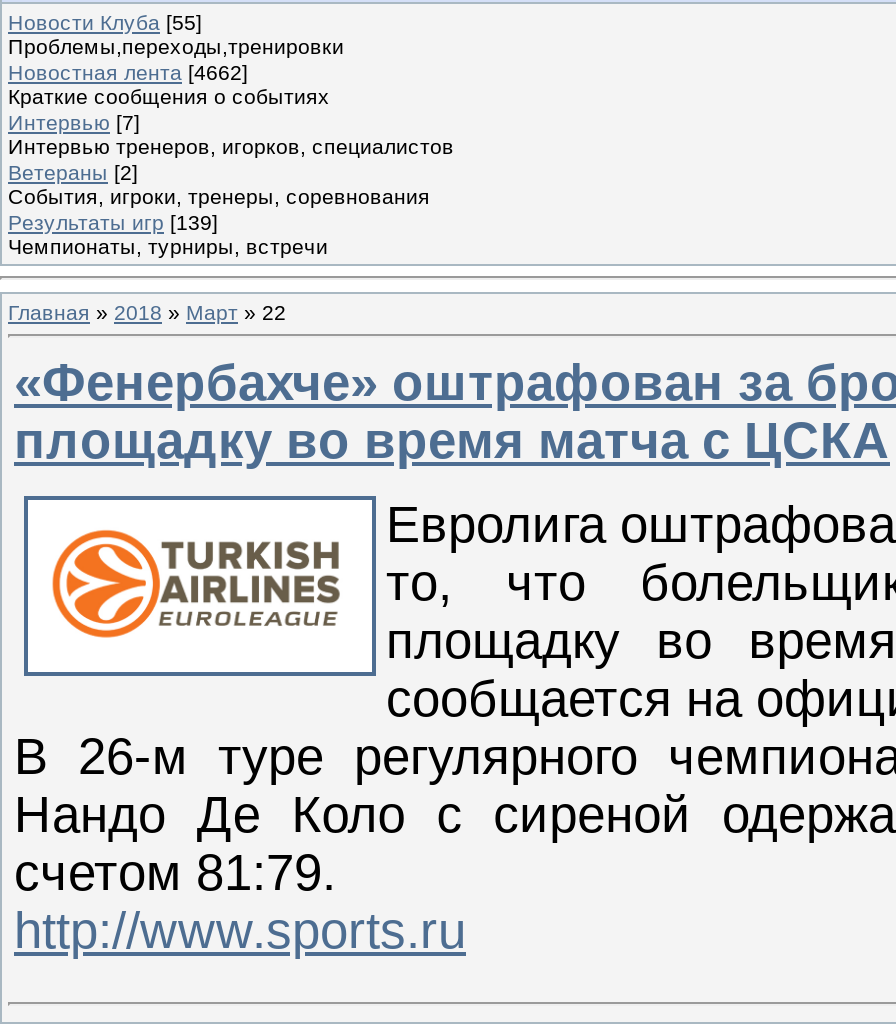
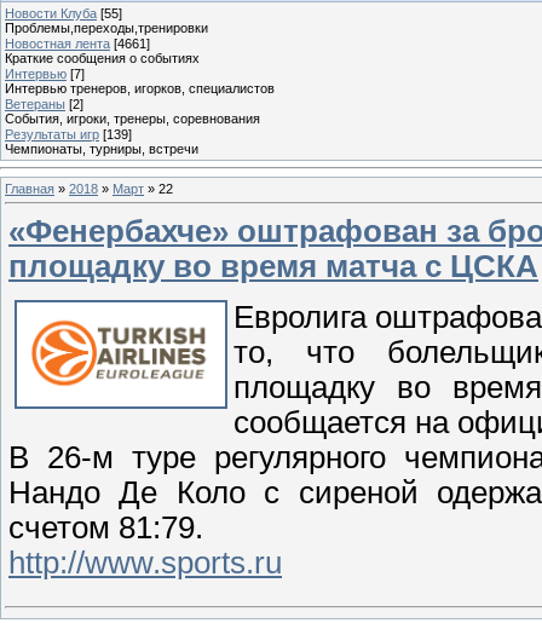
- Новостная лента [4662]
+ Новостная лента [4661]
